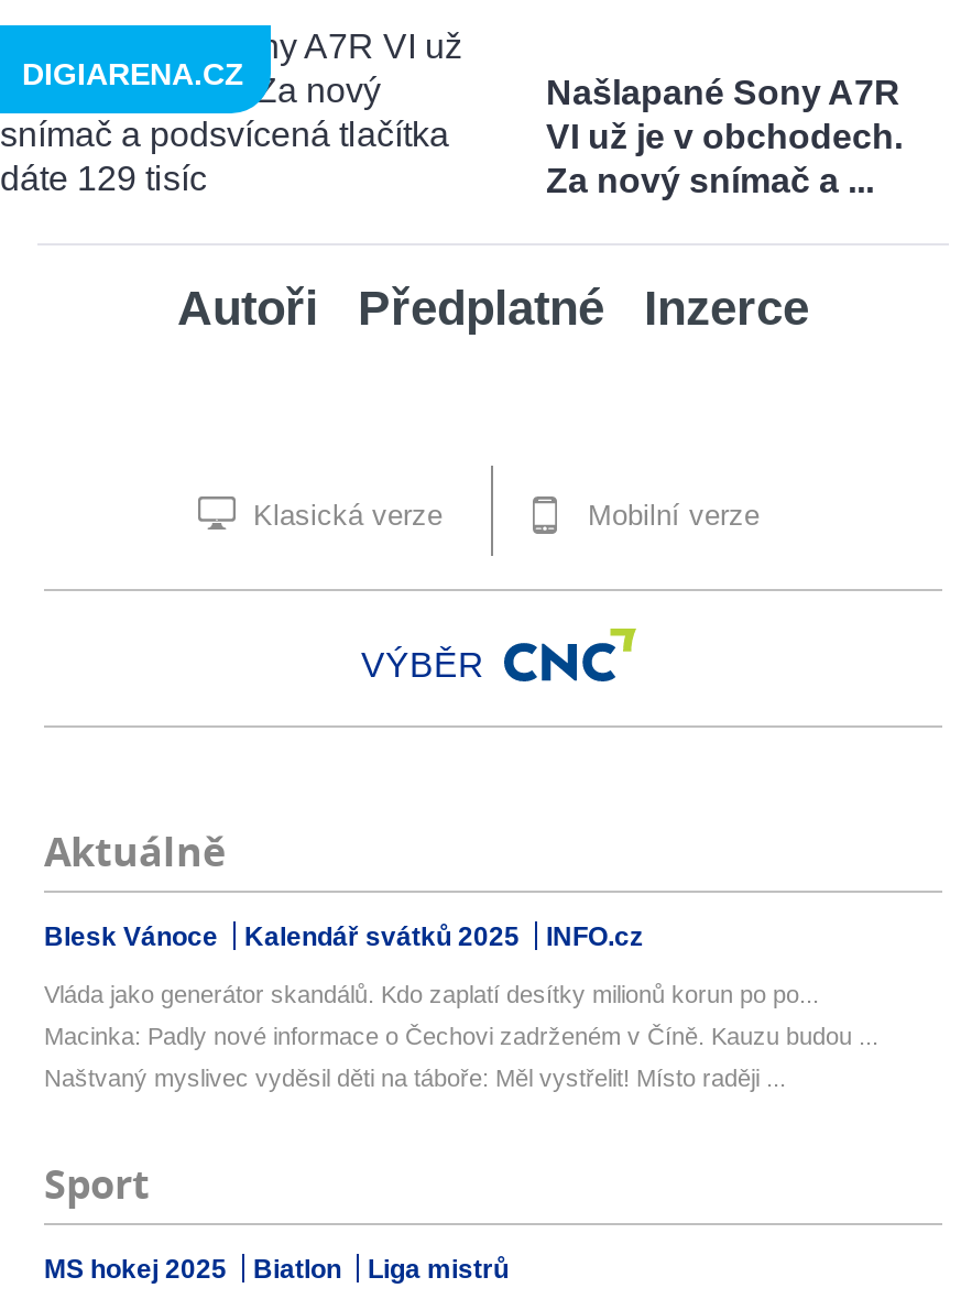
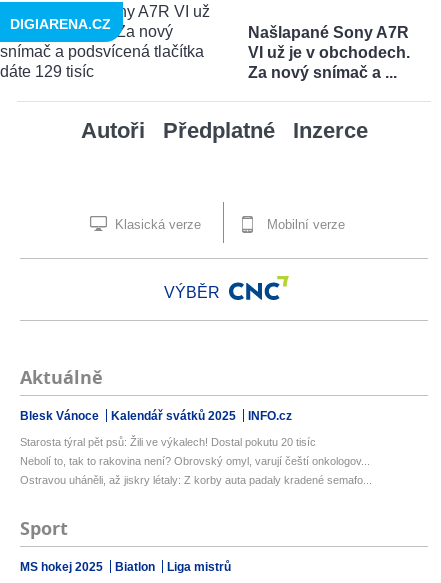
- Vláda jako generátor skandálů. Kdo zaplatí desítky milionů korun po po...
+ Starosta týral pět psů: Žili ve výkalech! Dostal pokutu 20 tisíc

- Macinka: Padly nové informace o Čechovi zadrženém v Číně. Kauzu budou ...
+ Nebolí to, tak to rakovina není? Obrovský omyl, varují čeští onkologov...

- Naštvaný myslivec vyděsil děti na táboře: Měl vystřelit! Místo raději ...
+ Ostravou uháněli, až jiskry létaly: Z korby auta padaly kradené semafo...
